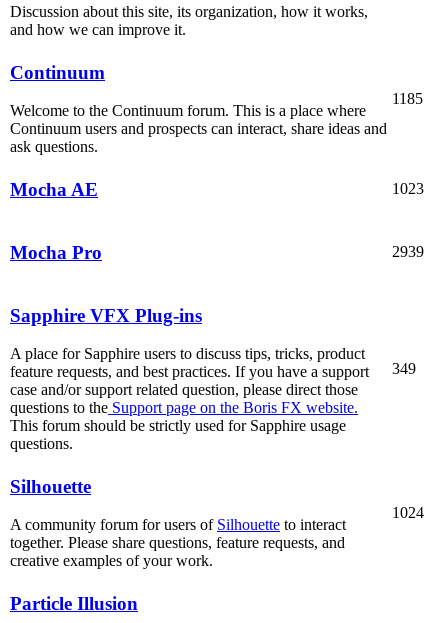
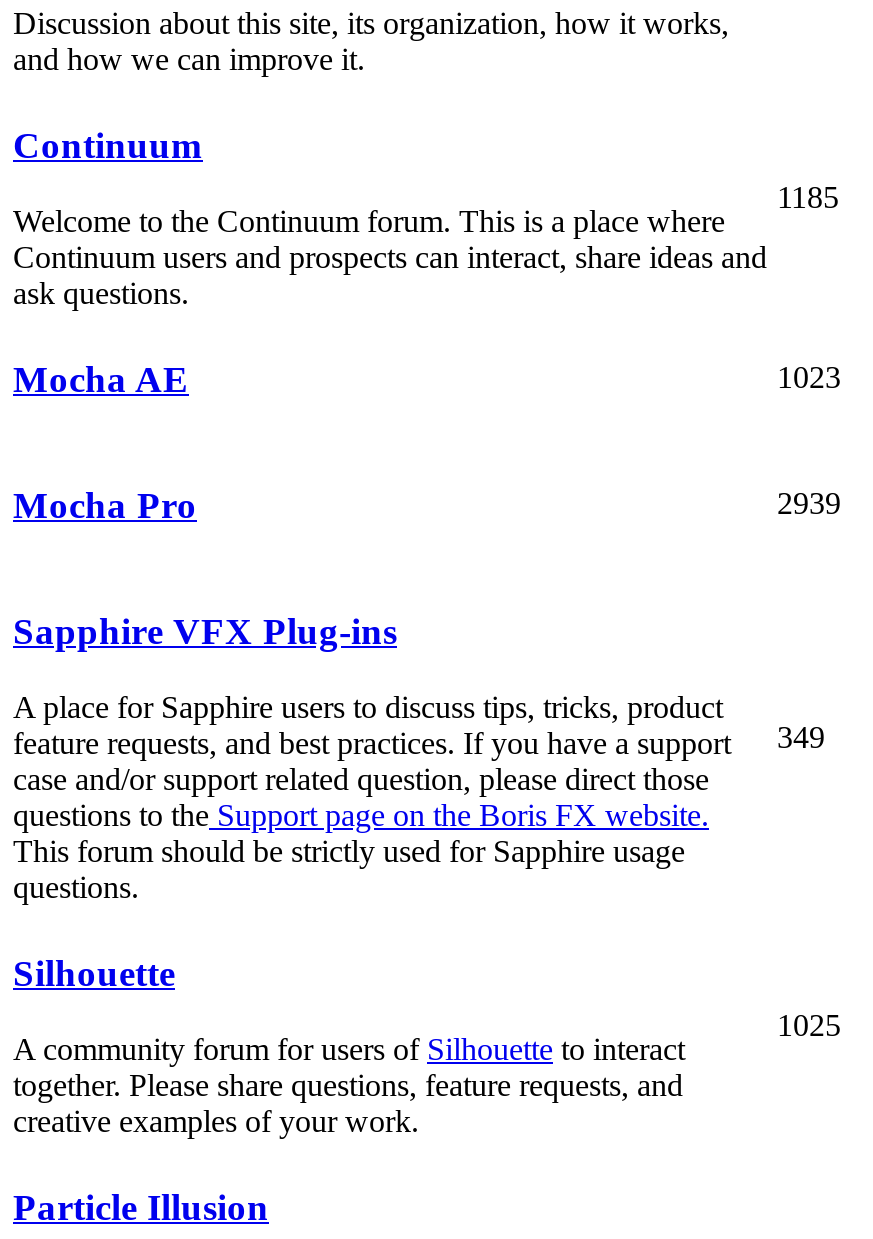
- 1024
+ 1025
